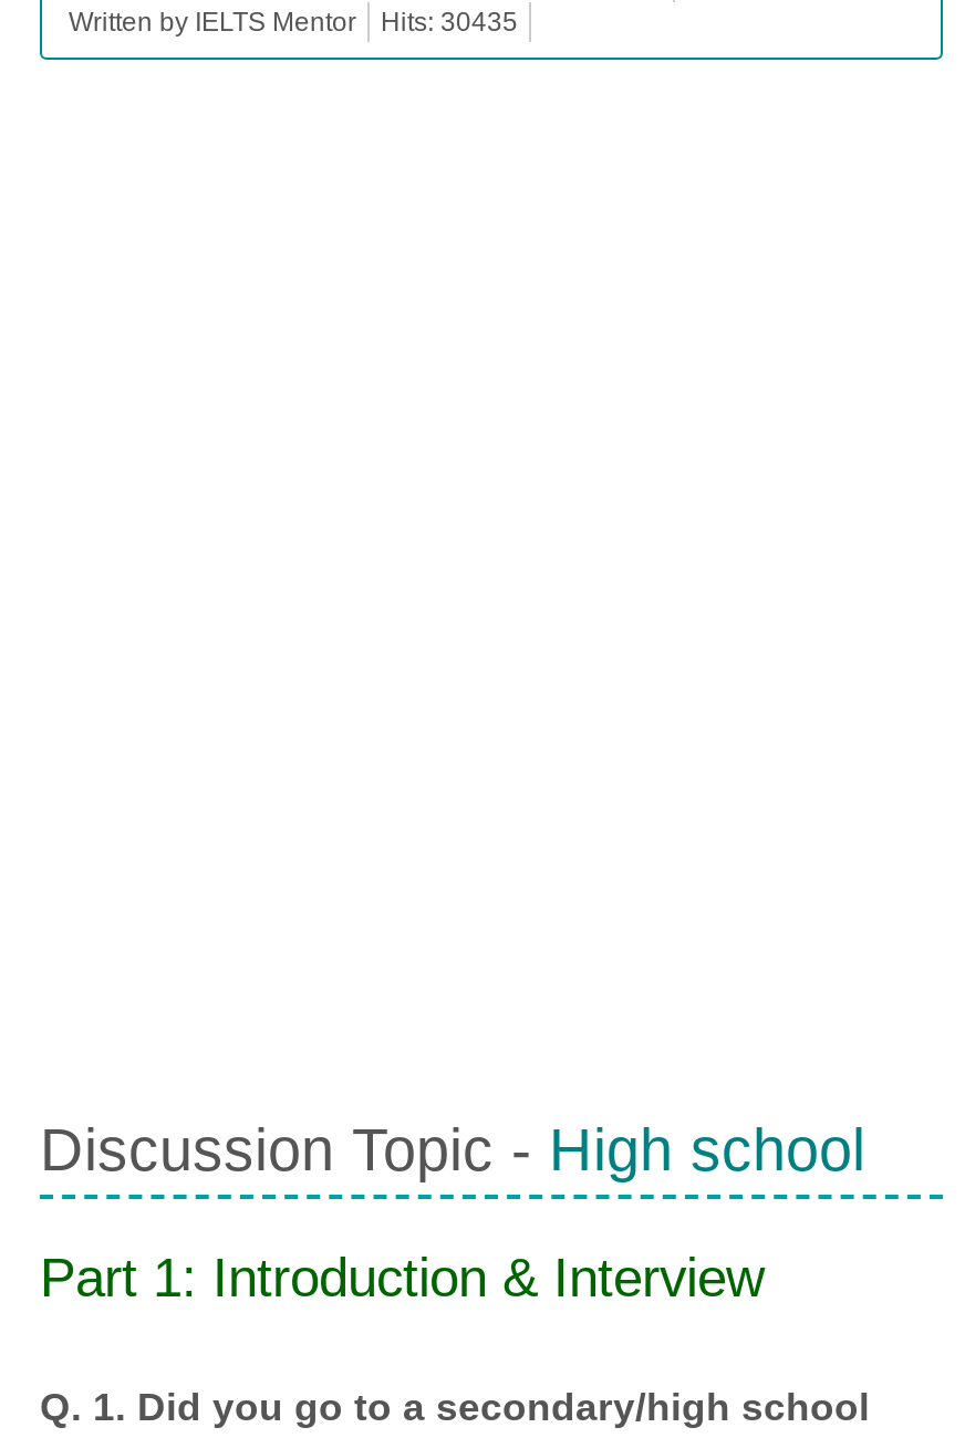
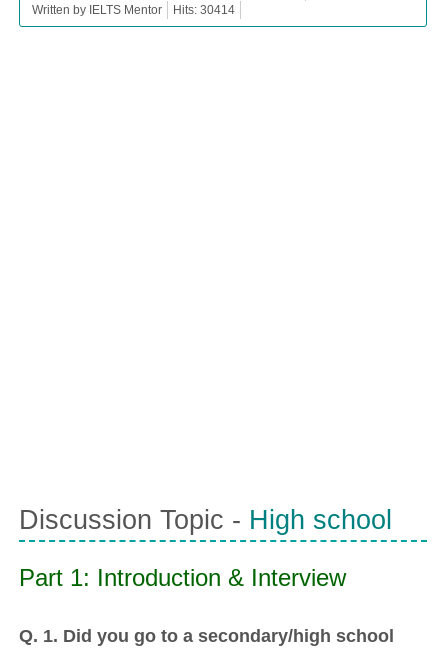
- Written by IELTS Mentor Hits: 30435
+ Written by IELTS Mentor Hits: 30414
